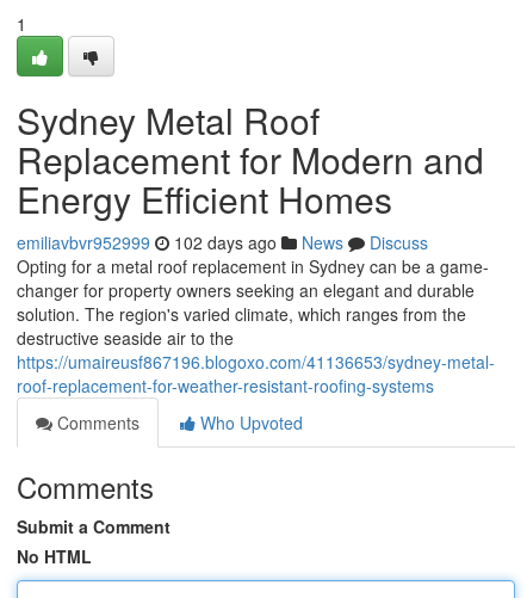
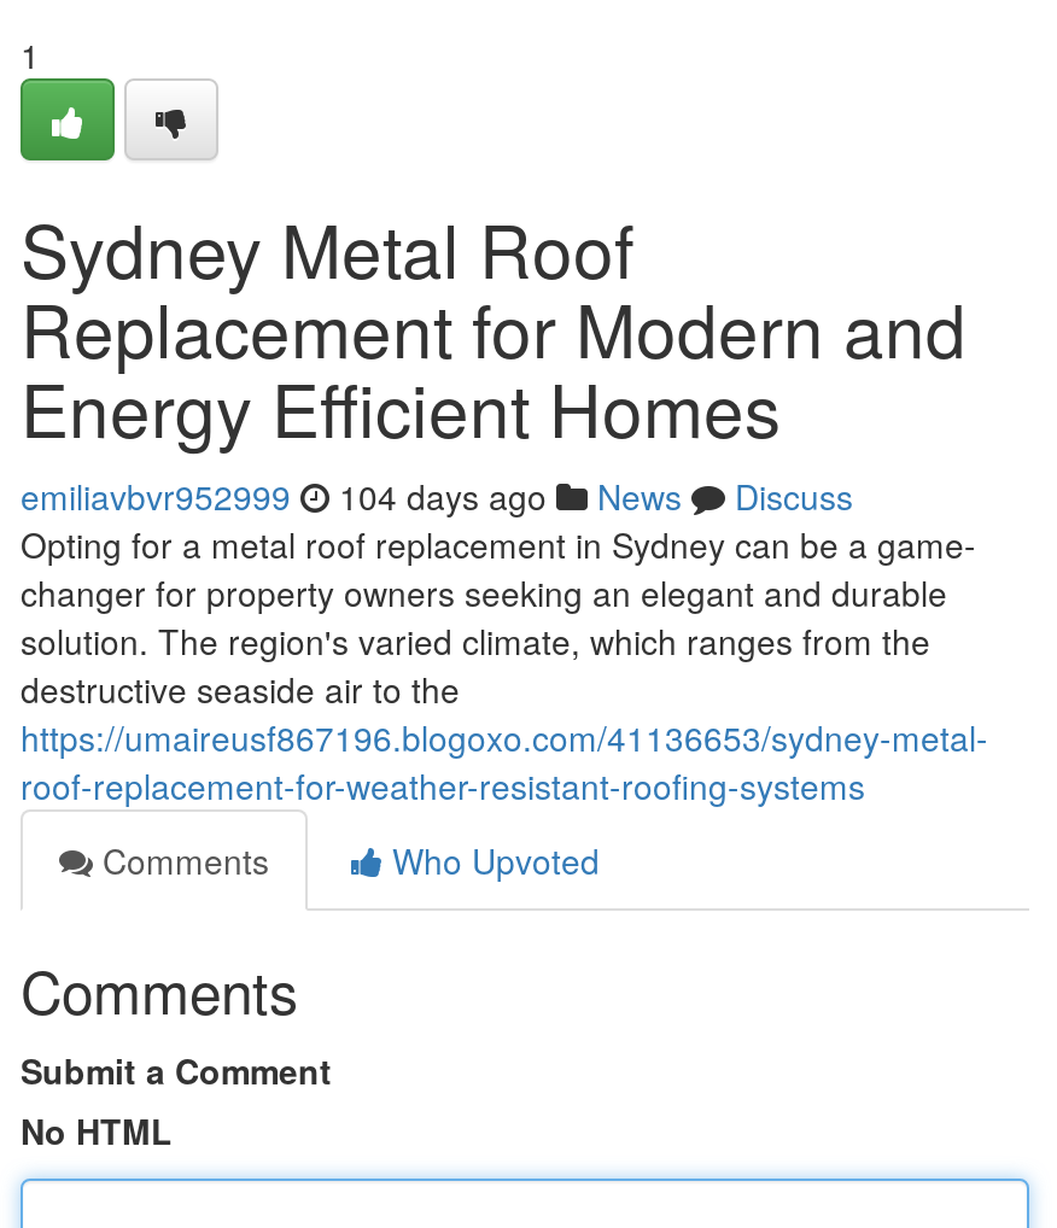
- emiliavbvr952999 102 days ago News Discuss
+ emiliavbvr952999 104 days ago News Discuss
